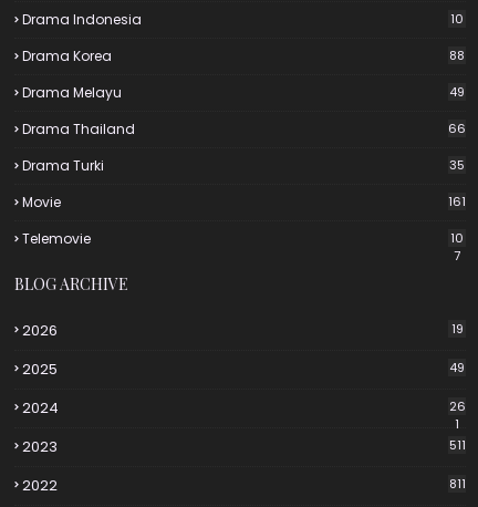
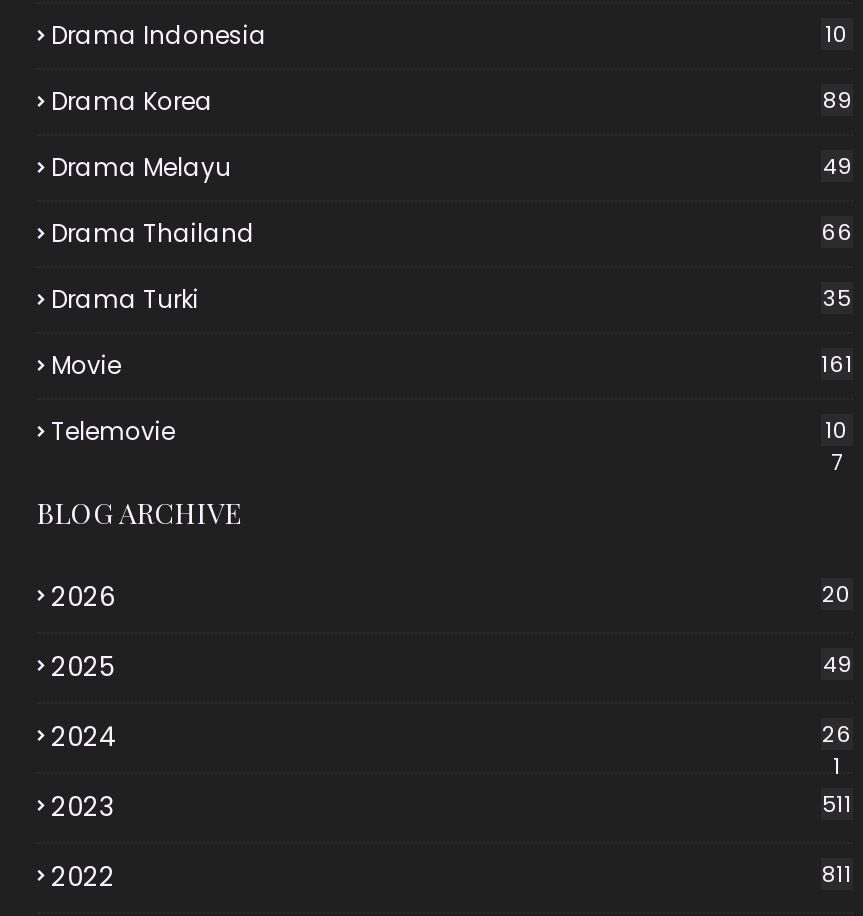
- 88
+ 89

- 19
+ 20
